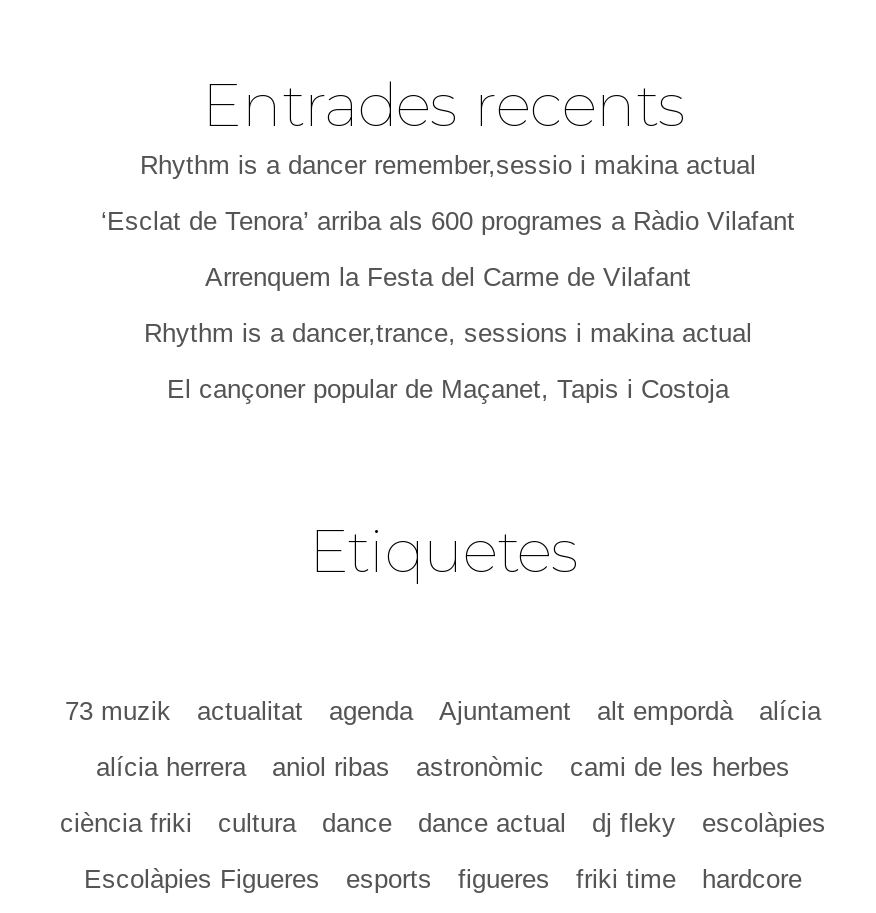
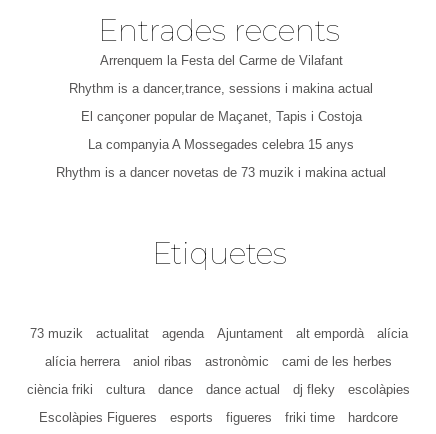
- Rhythm is a dancer remember,sessio i makina actual
- ‘Esclat de Tenora’ arriba als 600 programes a Ràdio Vilafant

moved up: Arrenquem la Festa del Carme de Vilafant | Rhythm is a dancer,trance, sessions i makina actual | El cançoner popular de Maçanet, Tapis i Costoja

+ La companyia A Mossegades celebra 15 anys
+ Rhythm is a dancer novetas de 73 muzik i makina actual
